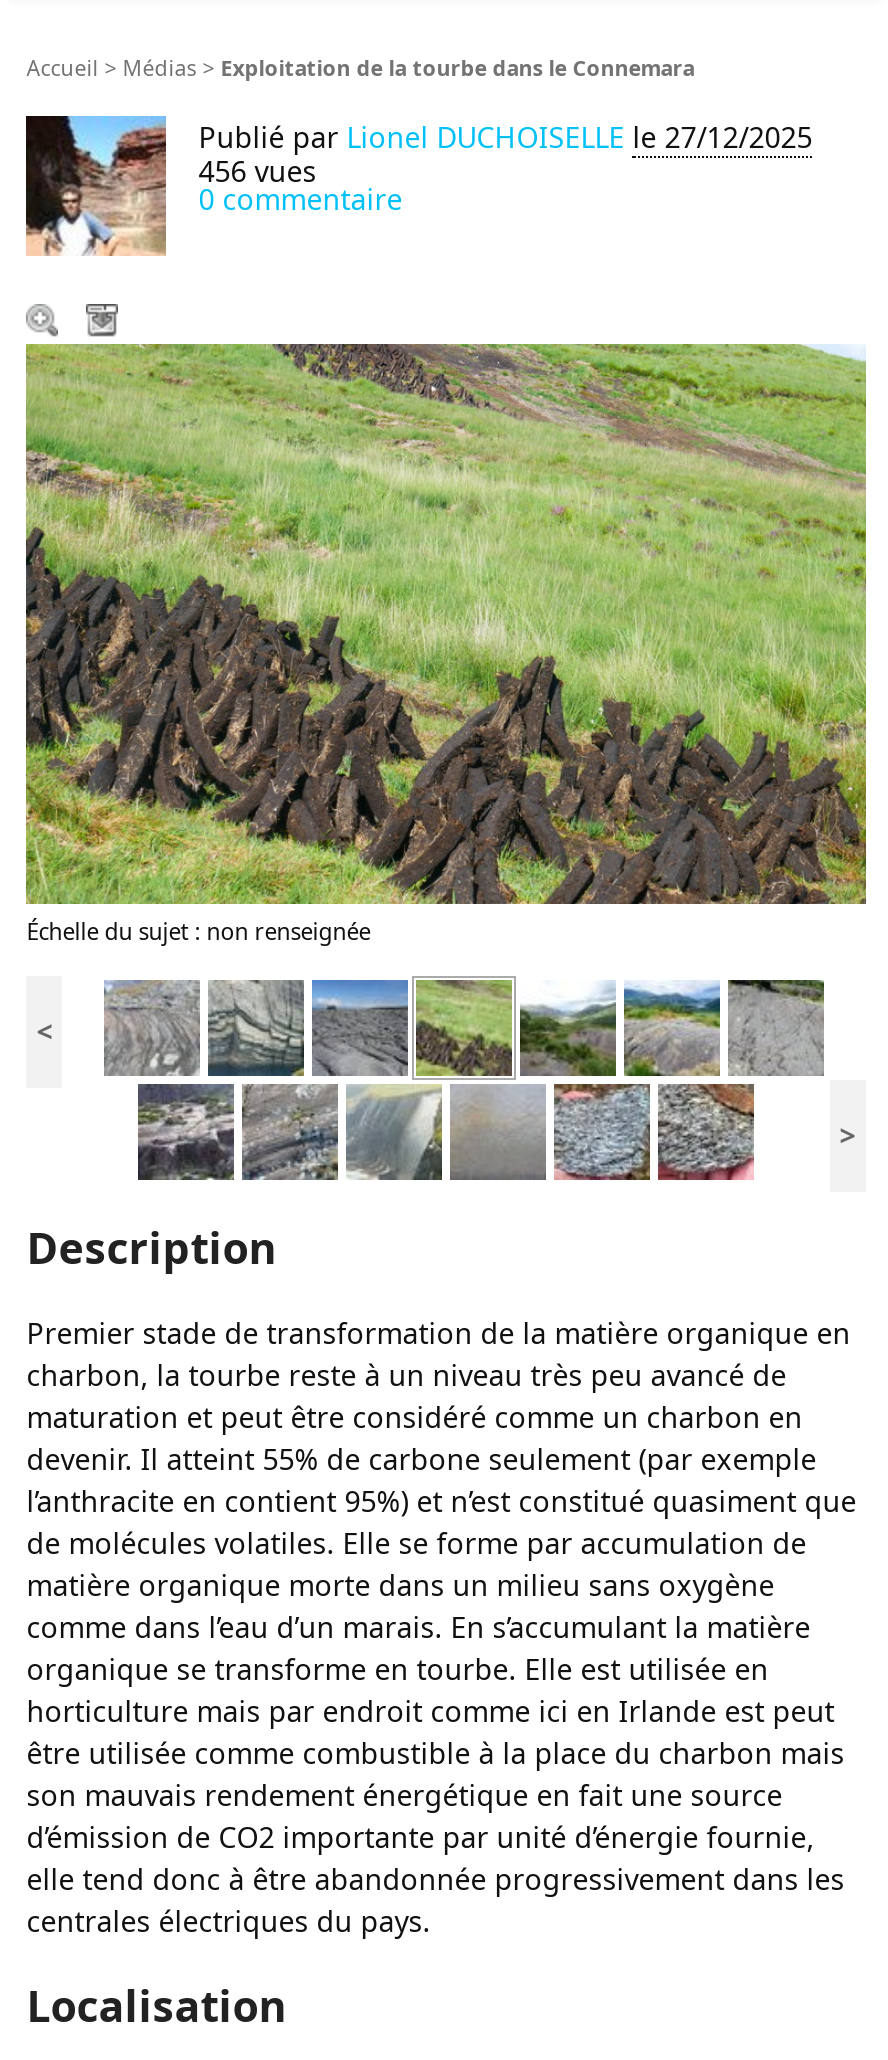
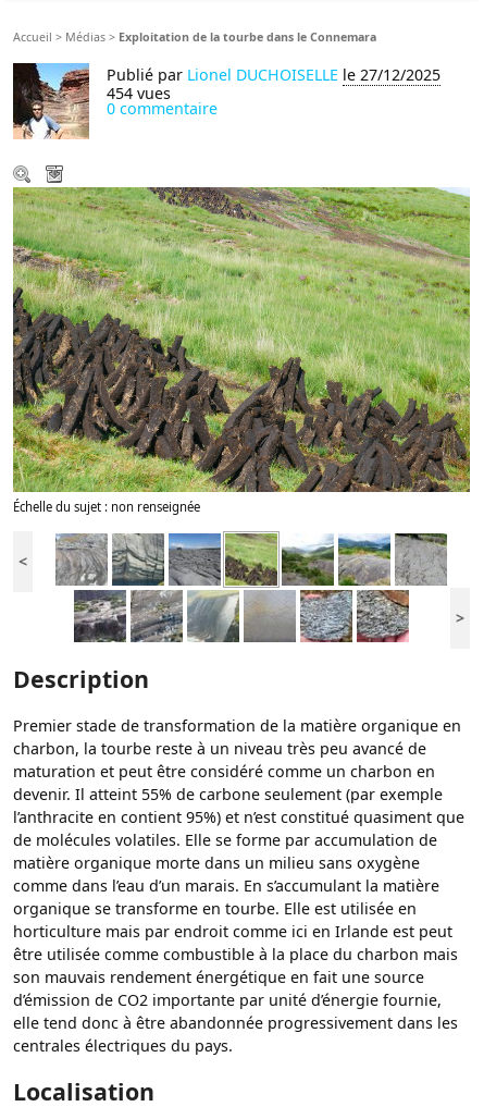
- 456 vues
+ 454 vues
